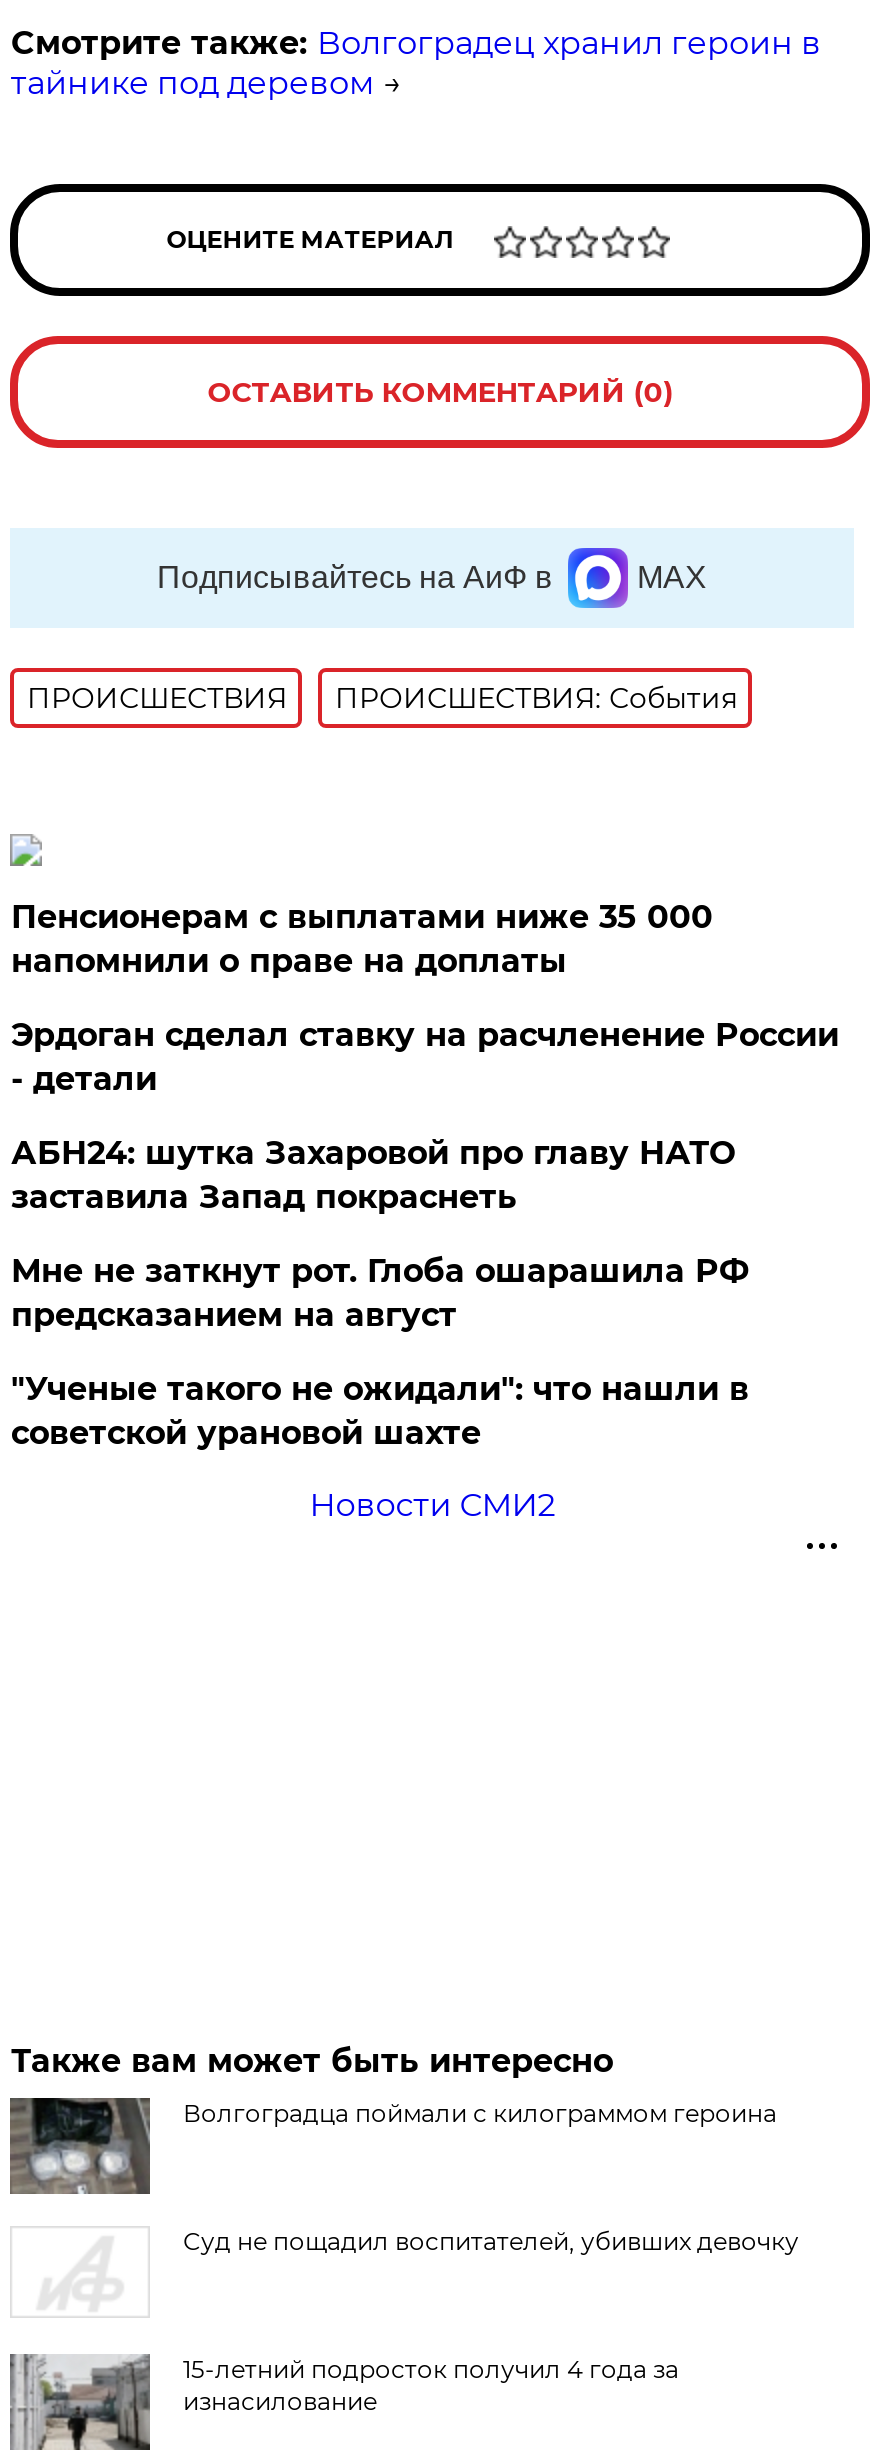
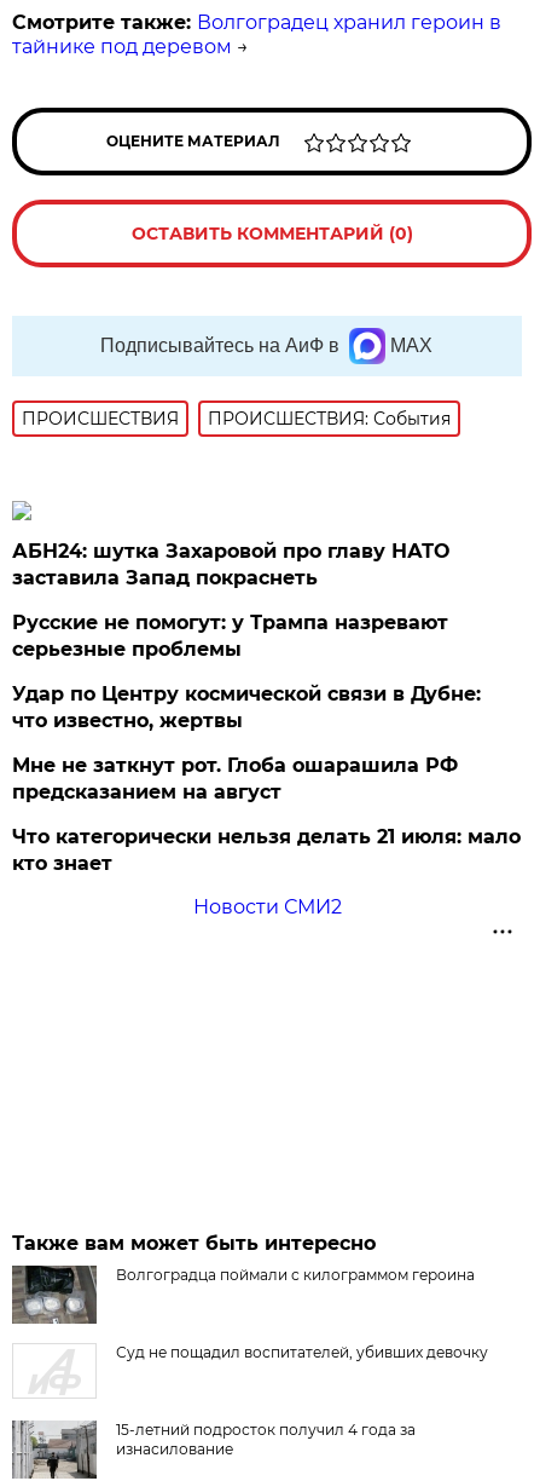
- Пенсионерам с выплатами ниже 35 000
- напомнили о праве на доплаты
- Эрдоган сделал ставку на расчленение России
- - детали

moved up: АБН24: шутка Захаровой про главу НАТО | заставила Запад покраснеть

+ Русские не помогут: у Трампа назревают
+ серьезные проблемы
+ Удар по Центру космической связи в Дубне:
+ что известно, жертвы

- "Ученые такого не ожидали": что нашли в
- советской урановой шахте
+ Что категорически нельзя делать 21 июля: мало
+ кто знает
